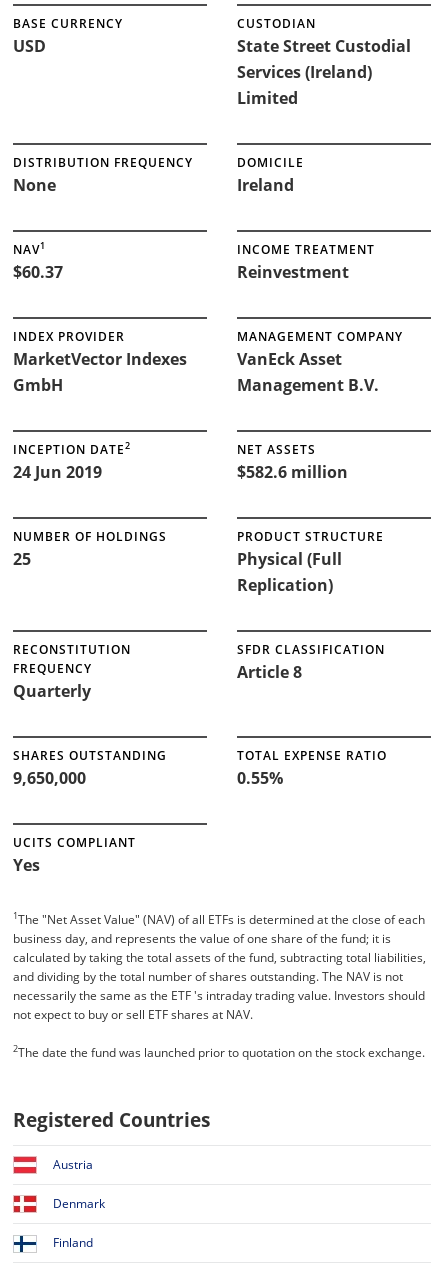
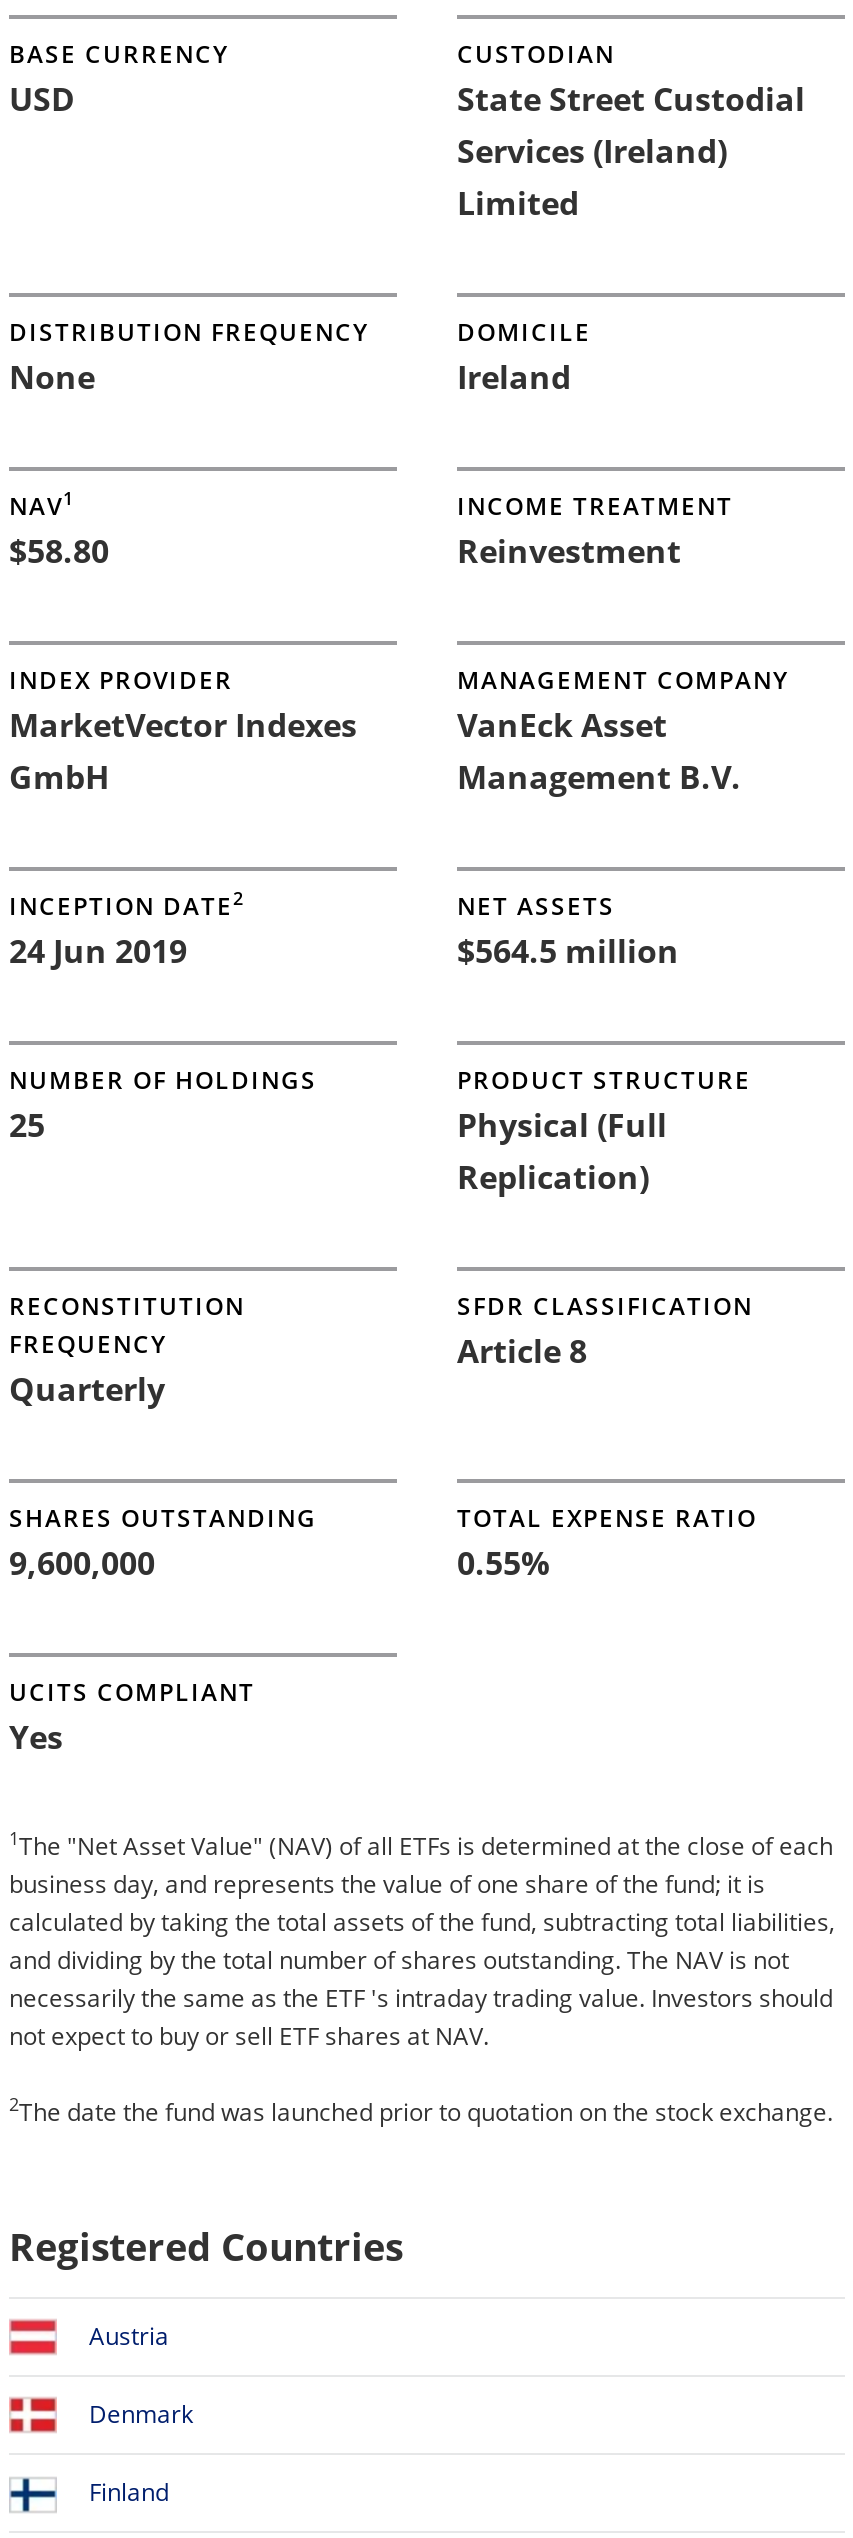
- $60.37
+ $58.80

- $582.6 million
+ $564.5 million

- 9,650,000
+ 9,600,000
